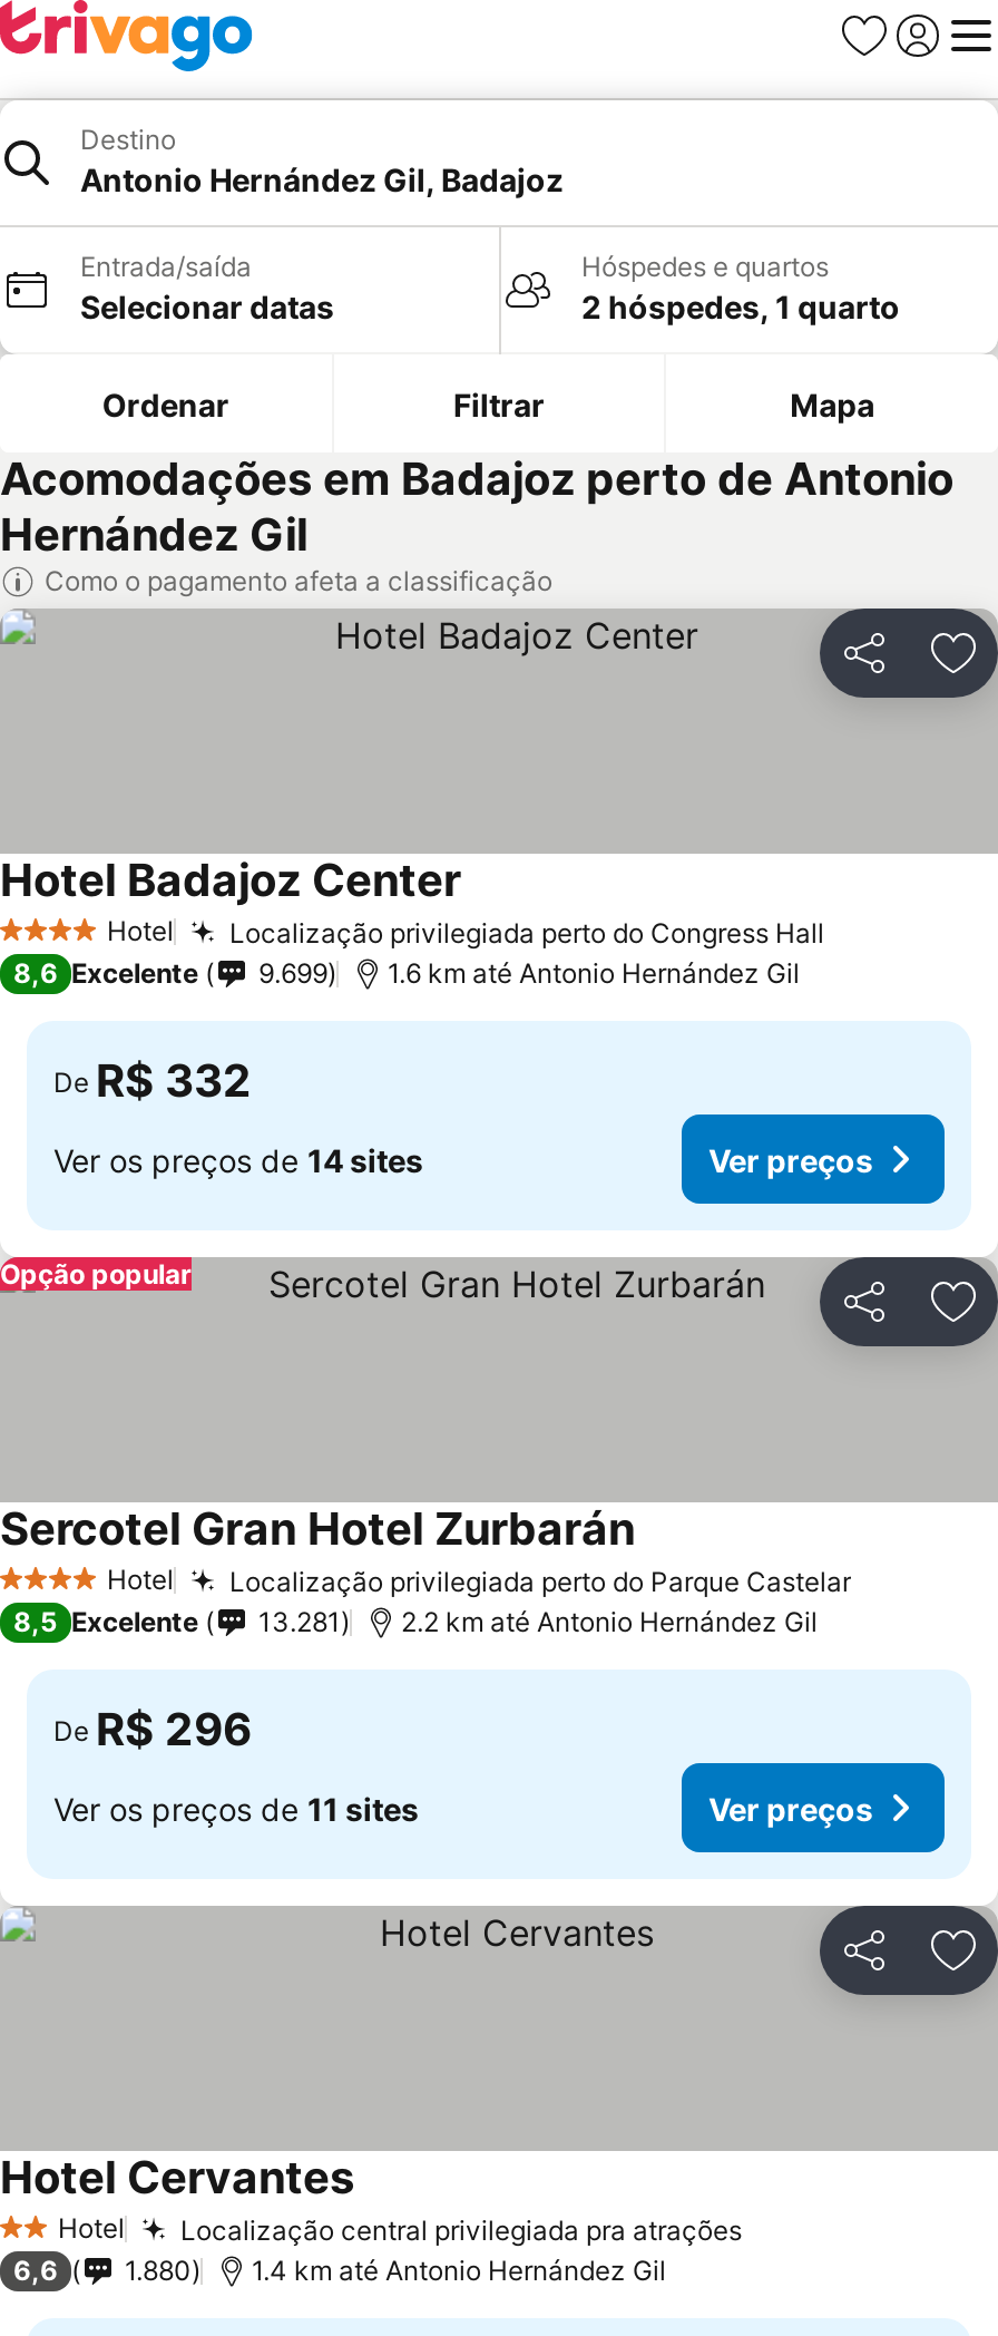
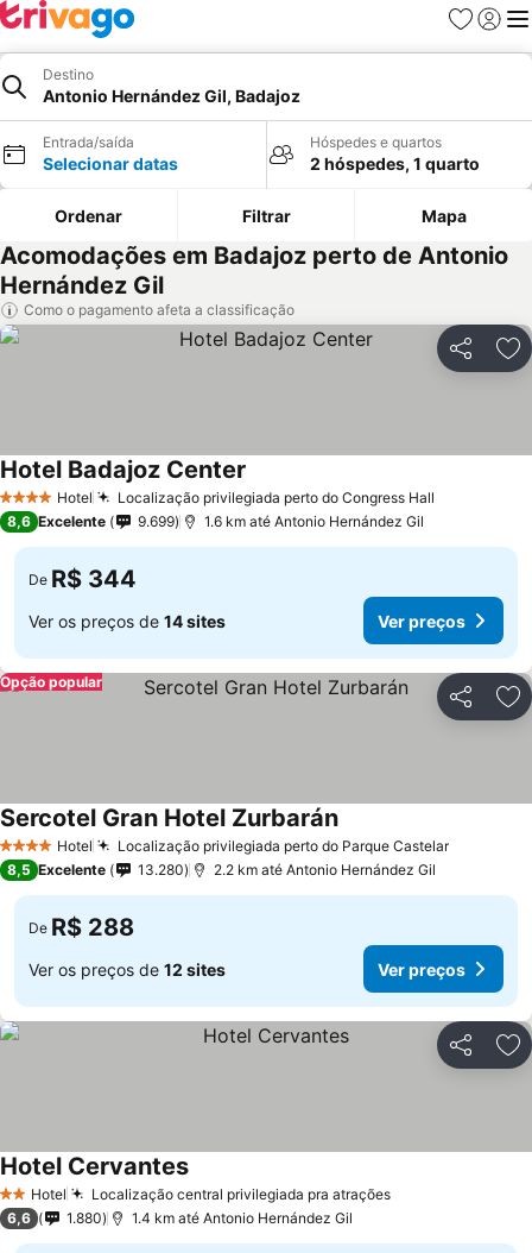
- De R$ 332
+ De R$ 344

- 13.281
+ 13.280

- De R$ 296
+ De R$ 288

- Ver os preços de 11 sites
+ Ver os preços de 12 sites
